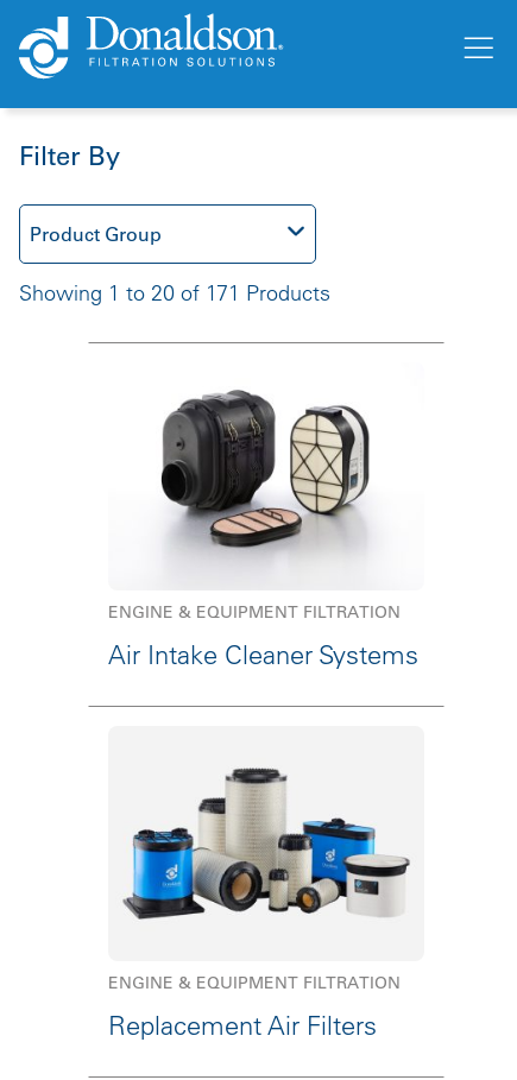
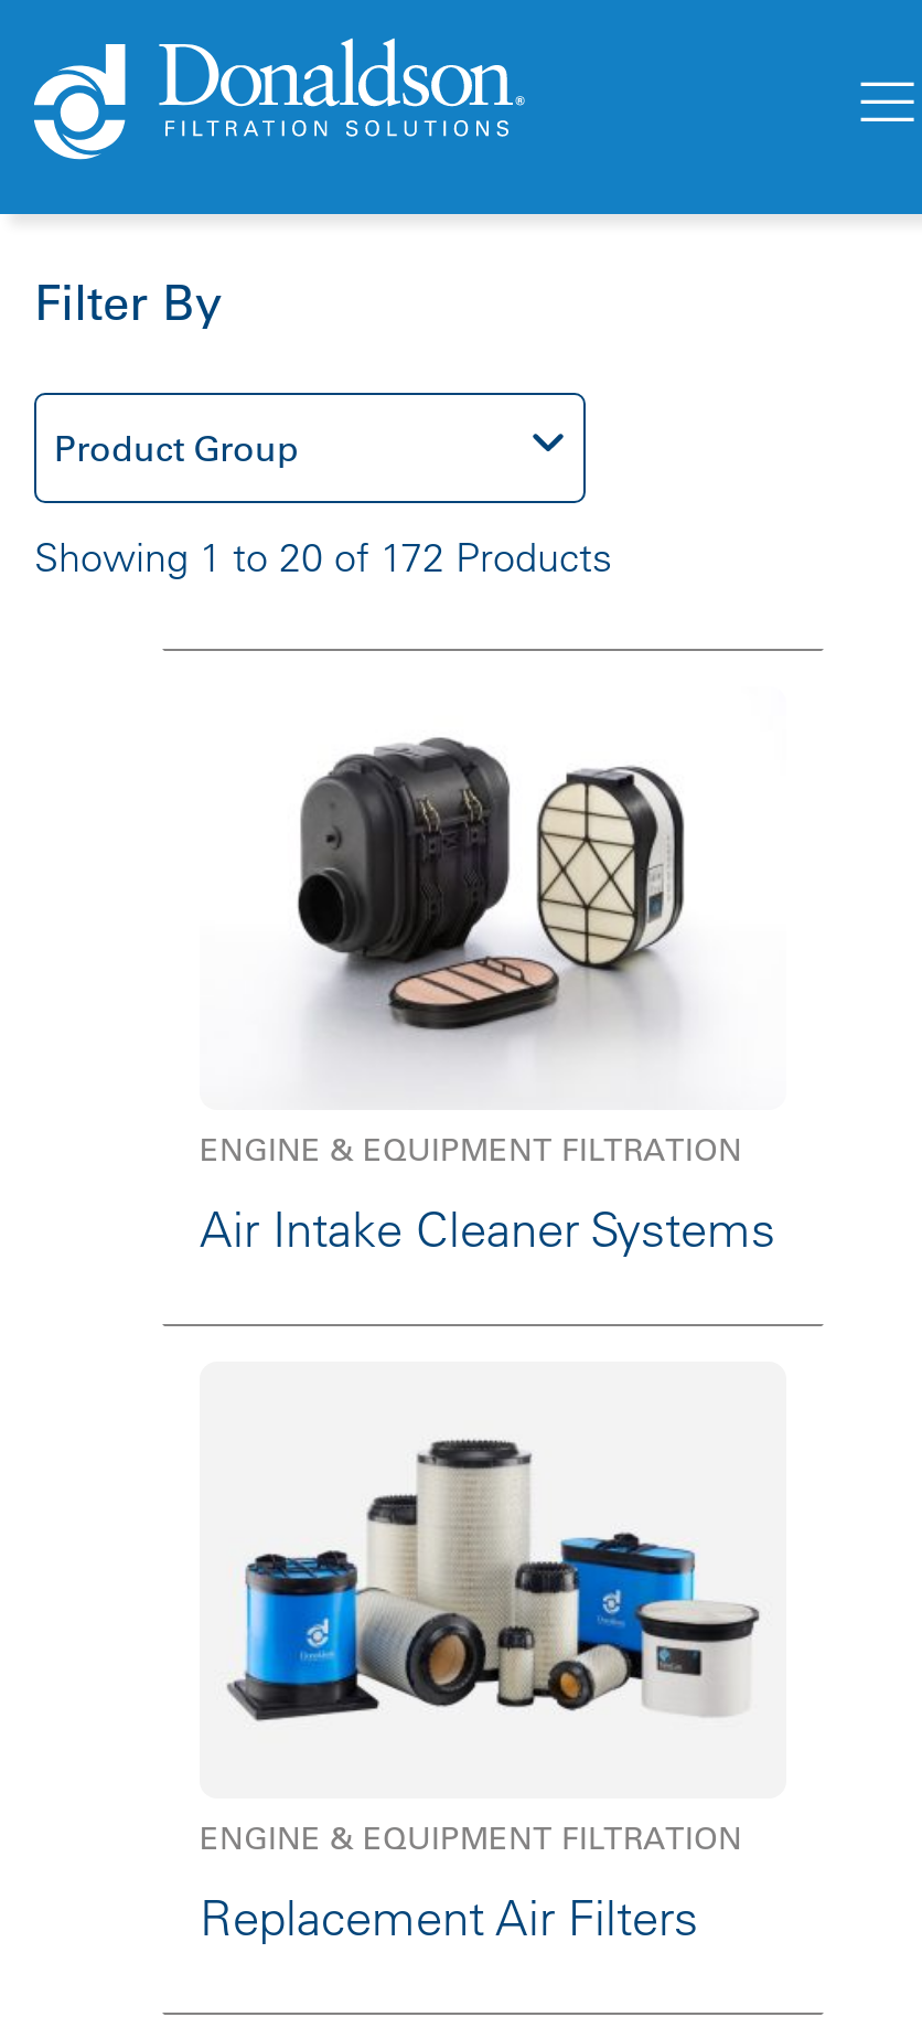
- Showing 1 to 20 of 171 Products
+ Showing 1 to 20 of 172 Products
